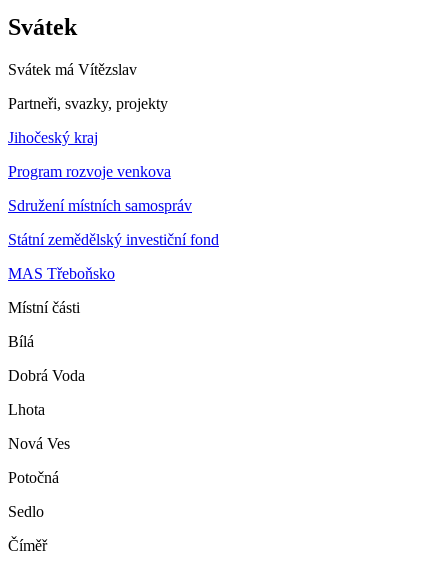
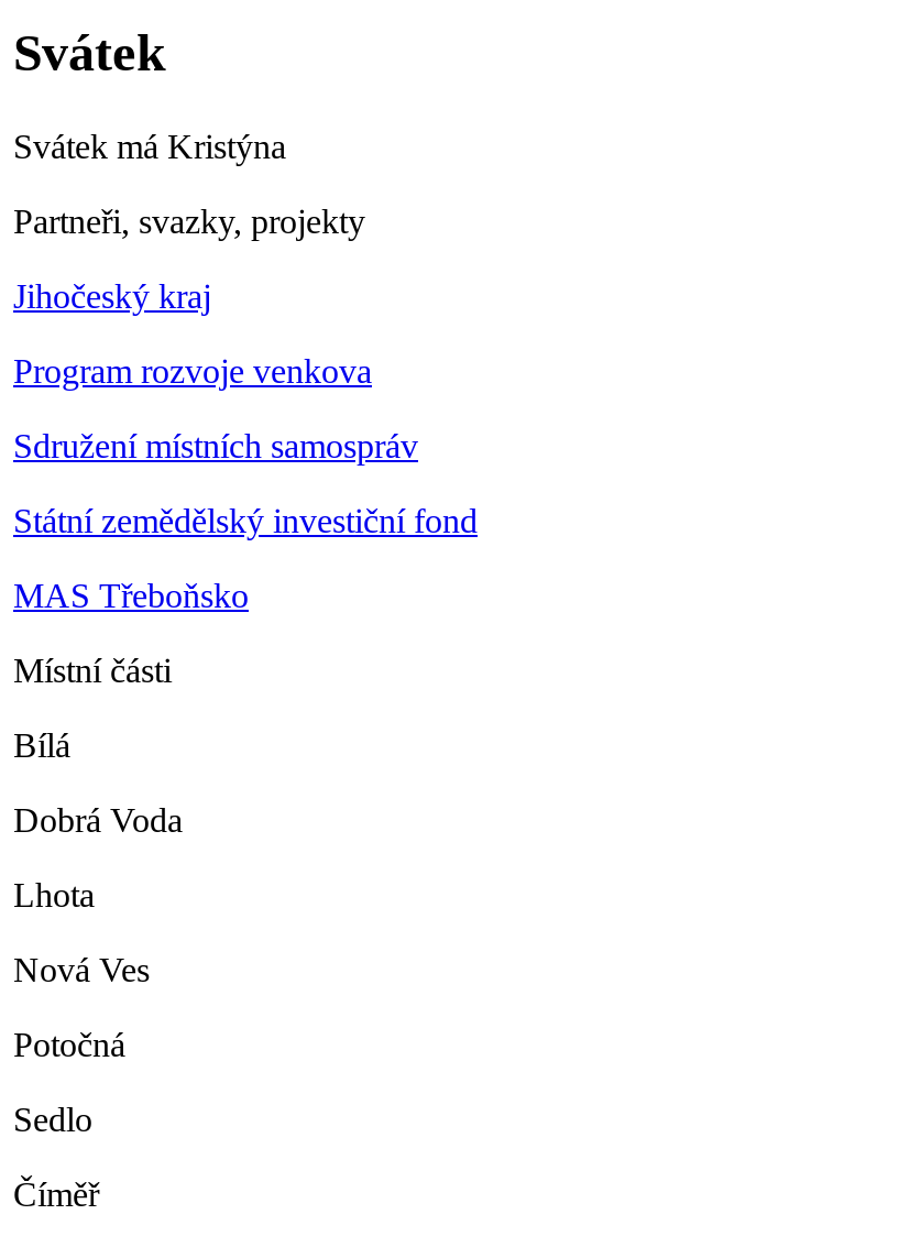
- Svátek má Vítězslav
+ Svátek má Kristýna
